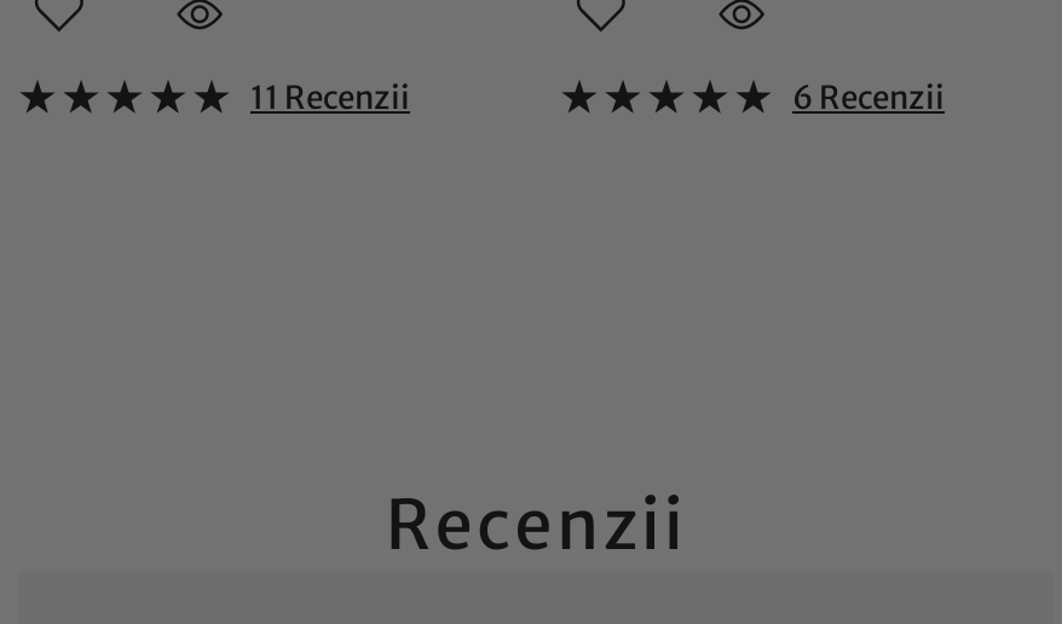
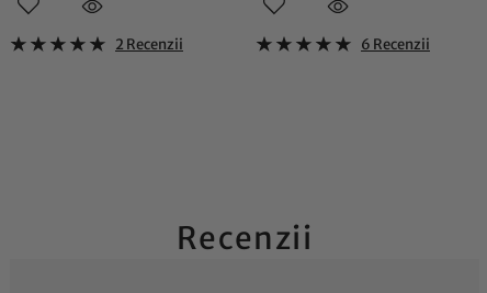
- 11 Recenzii

+ 2 Recenzii
